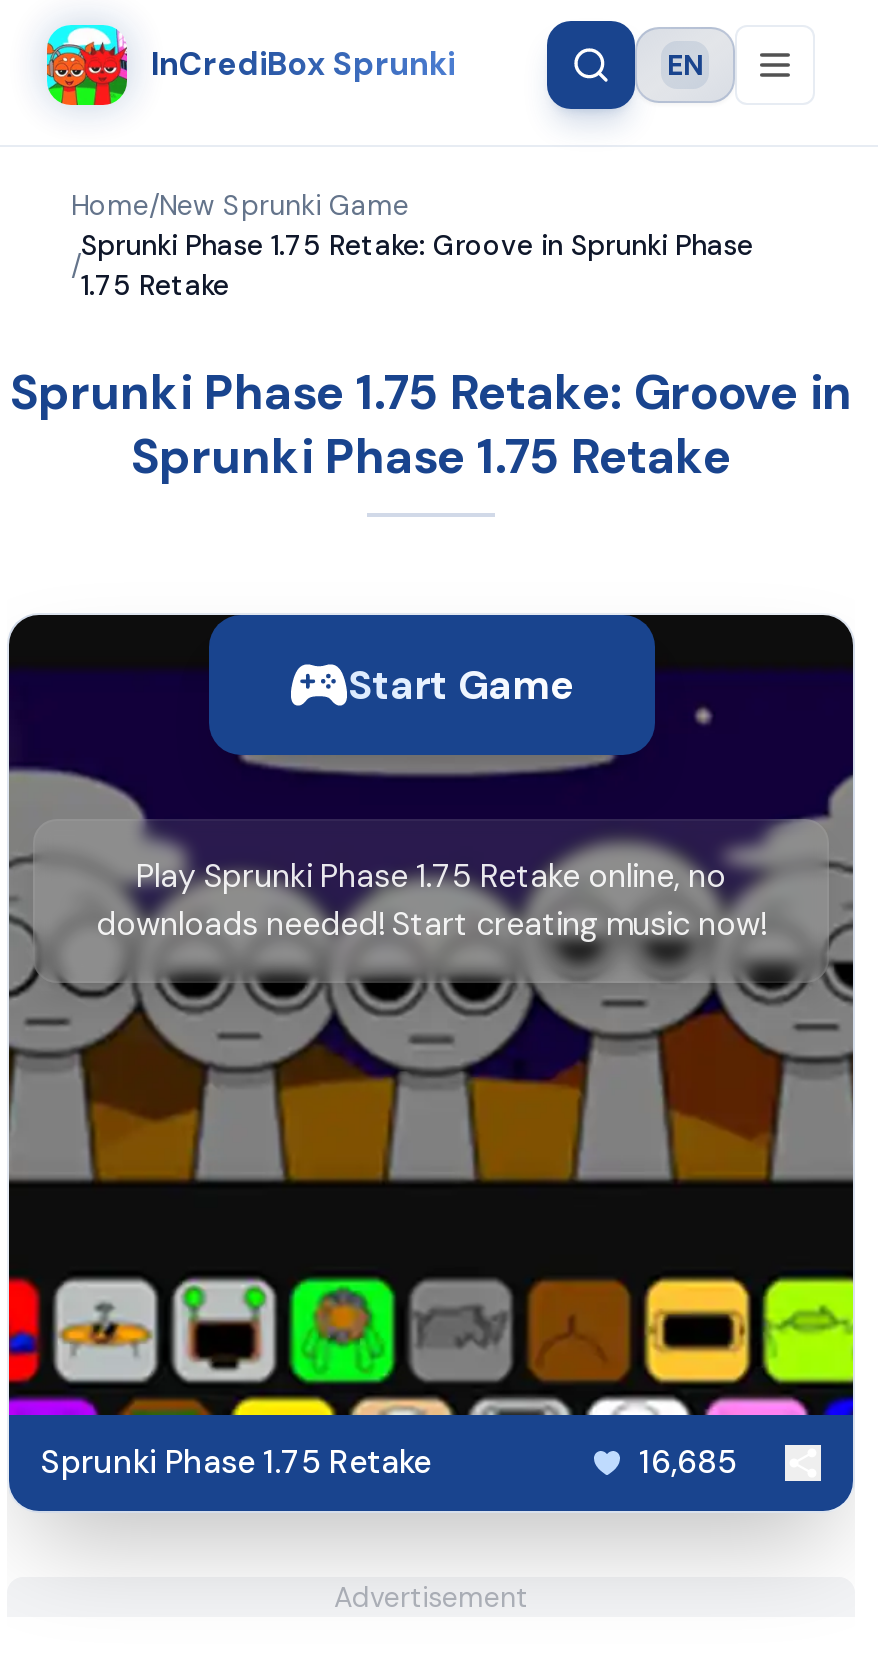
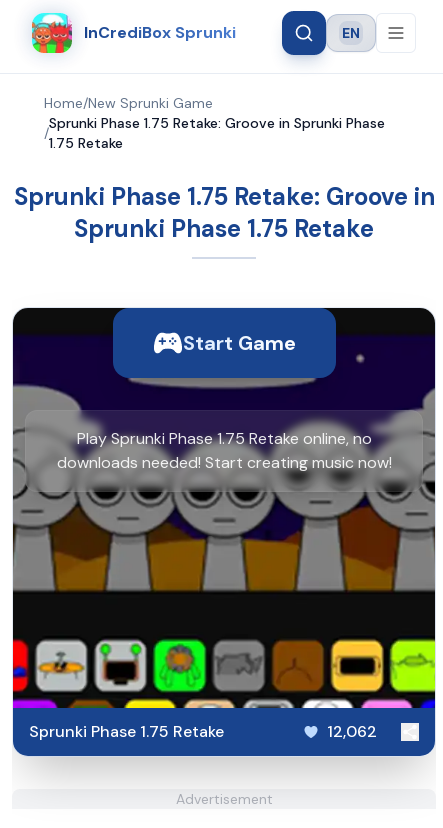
- 16,685
+ 12,062
